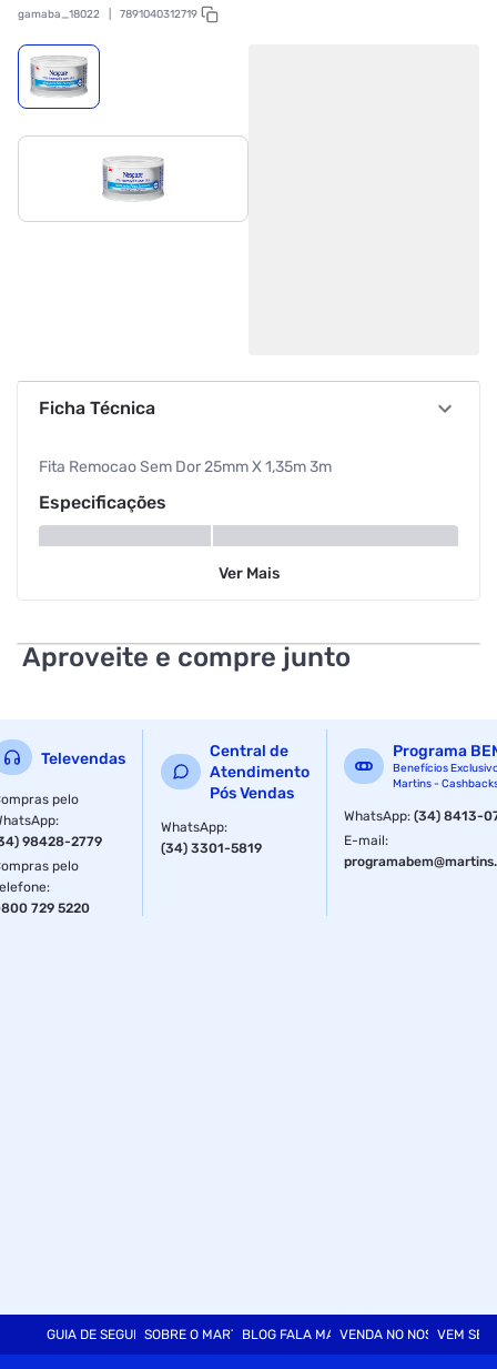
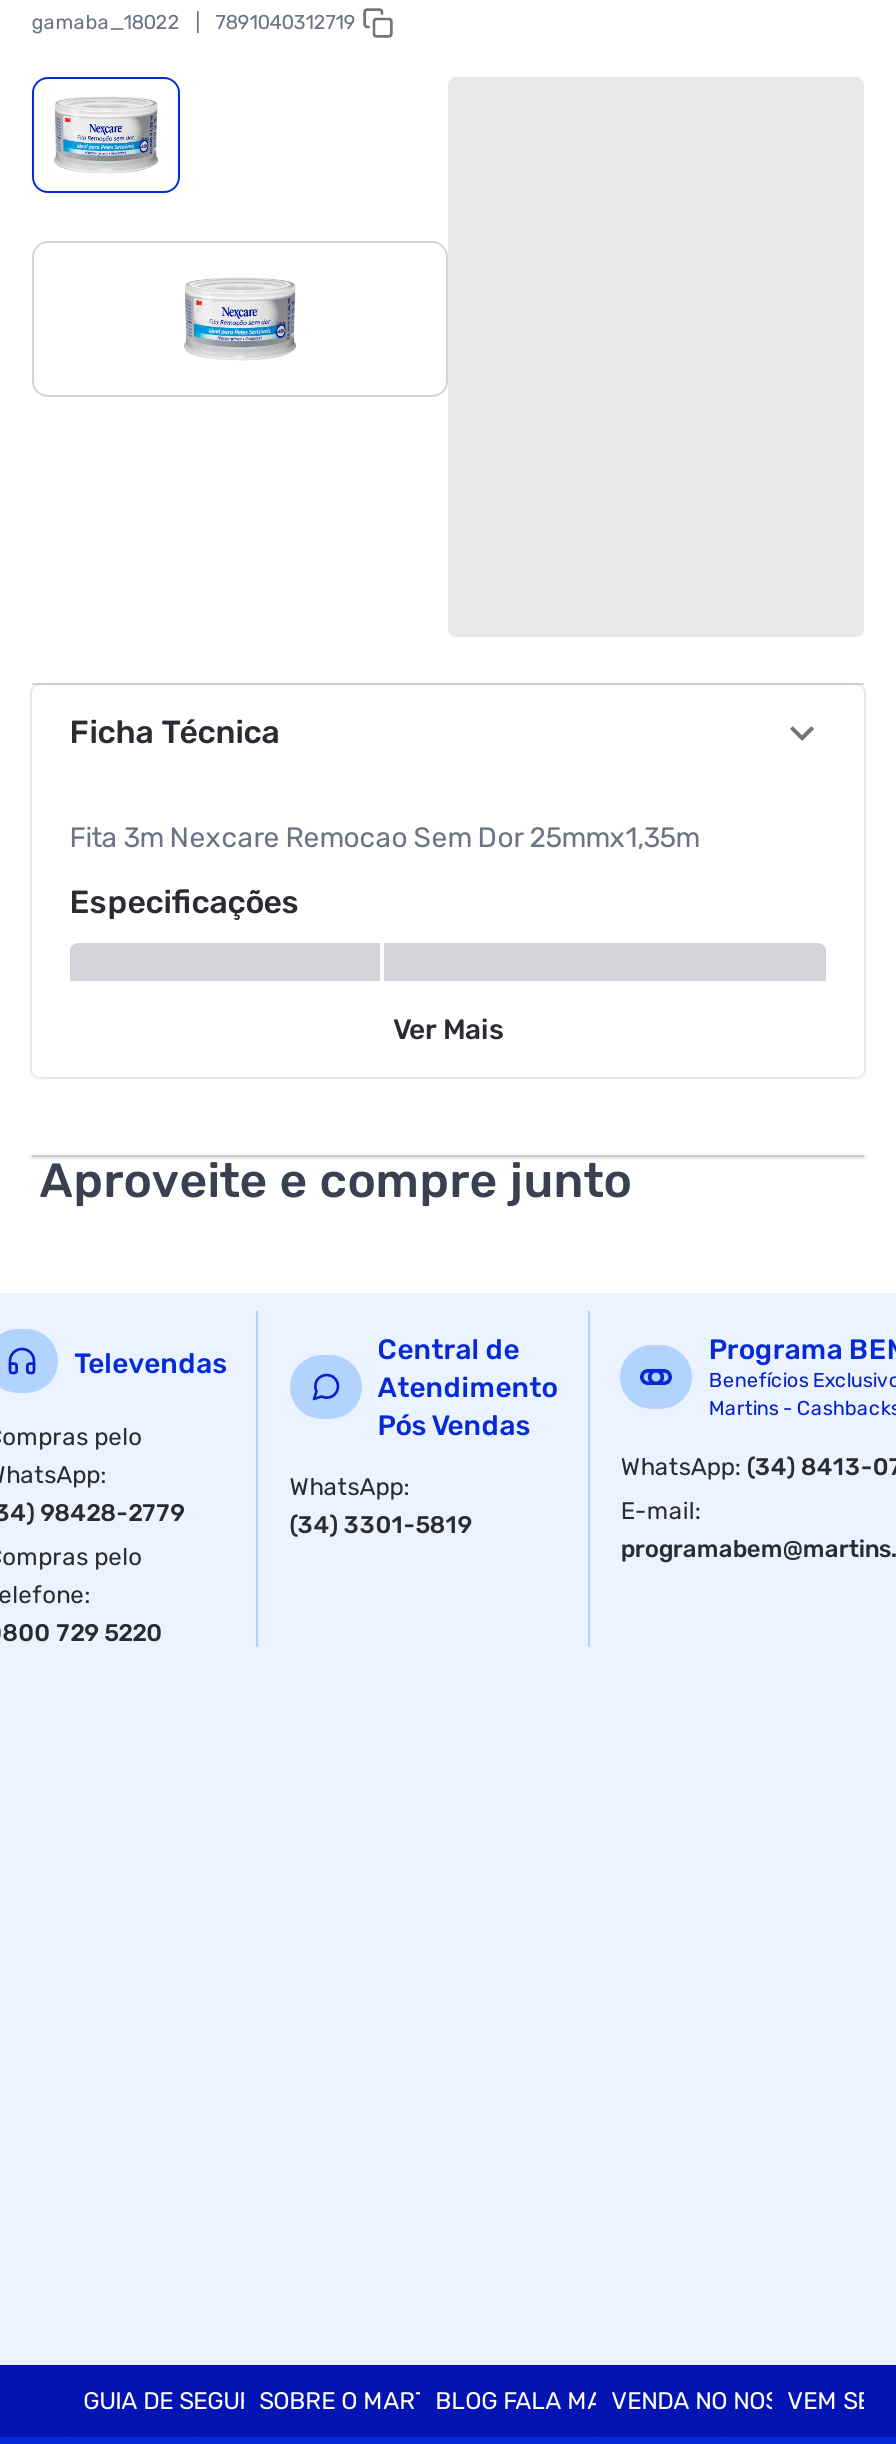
- Fita Remocao Sem Dor 25mm X 1,35m 3m
+ Fita 3m Nexcare Remocao Sem Dor 25mmx1,35m
